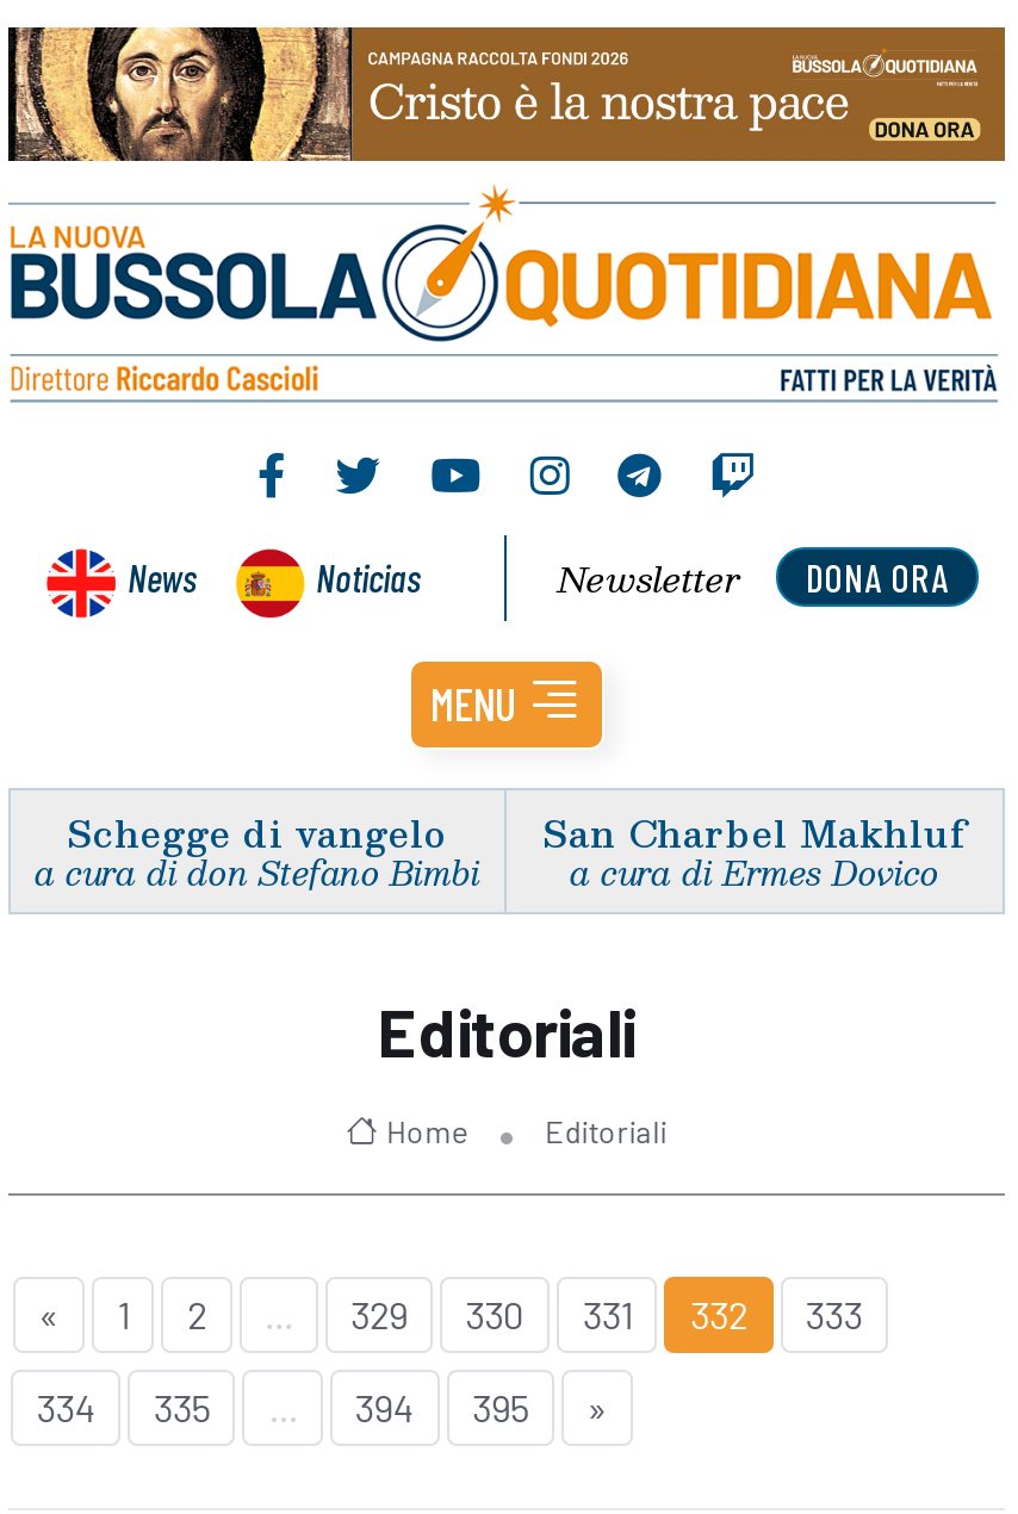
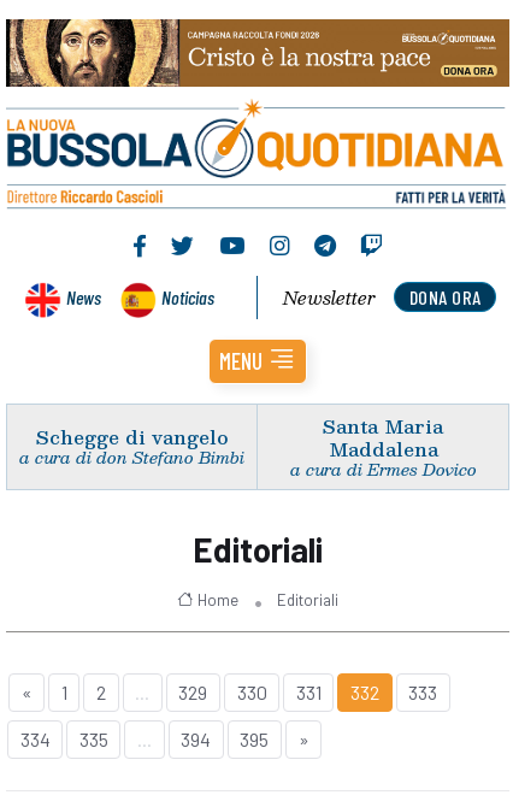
- San Charbel Makhluf
+ Santa Maria
+ Maddalena
